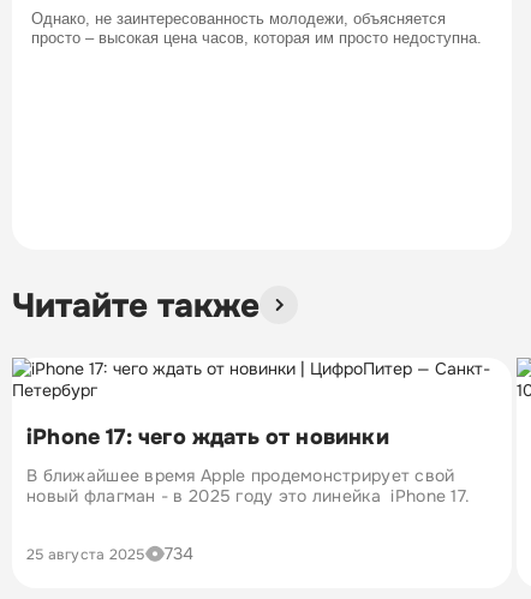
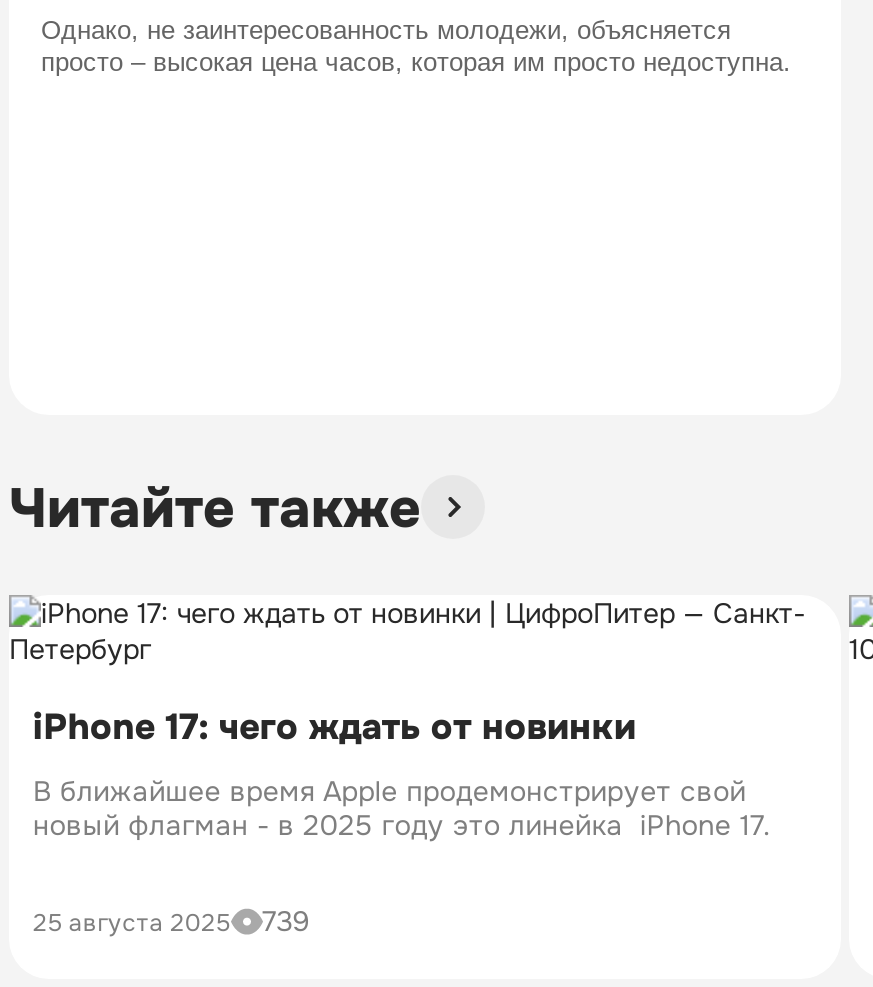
- 25 августа 2025 734
+ 25 августа 2025 739
